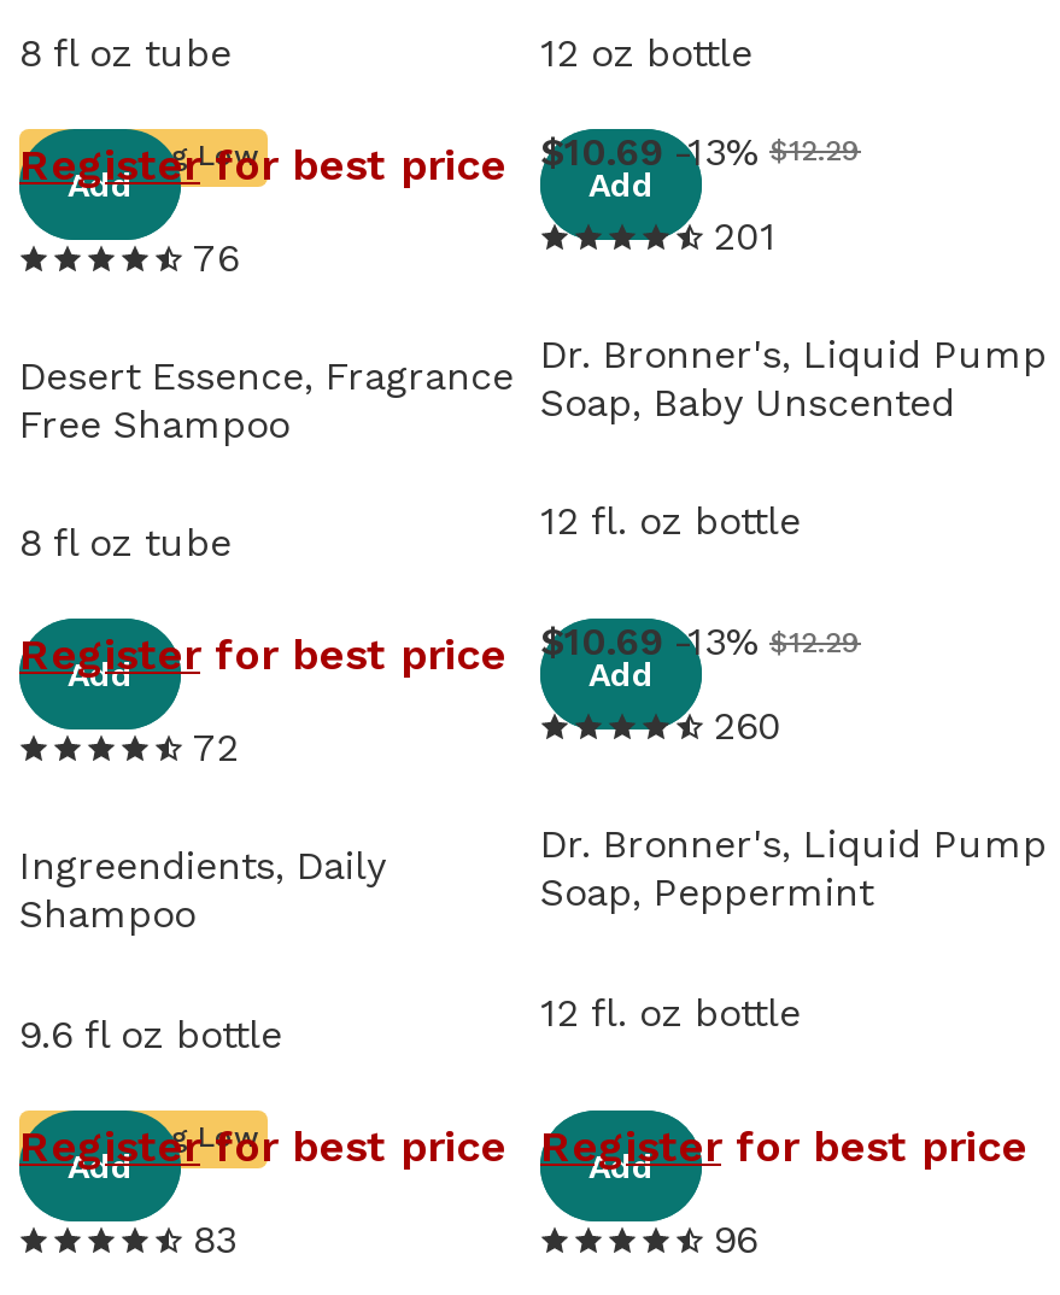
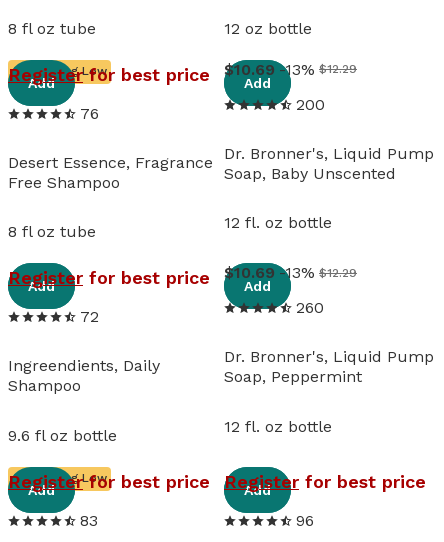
- 201
+ 200
